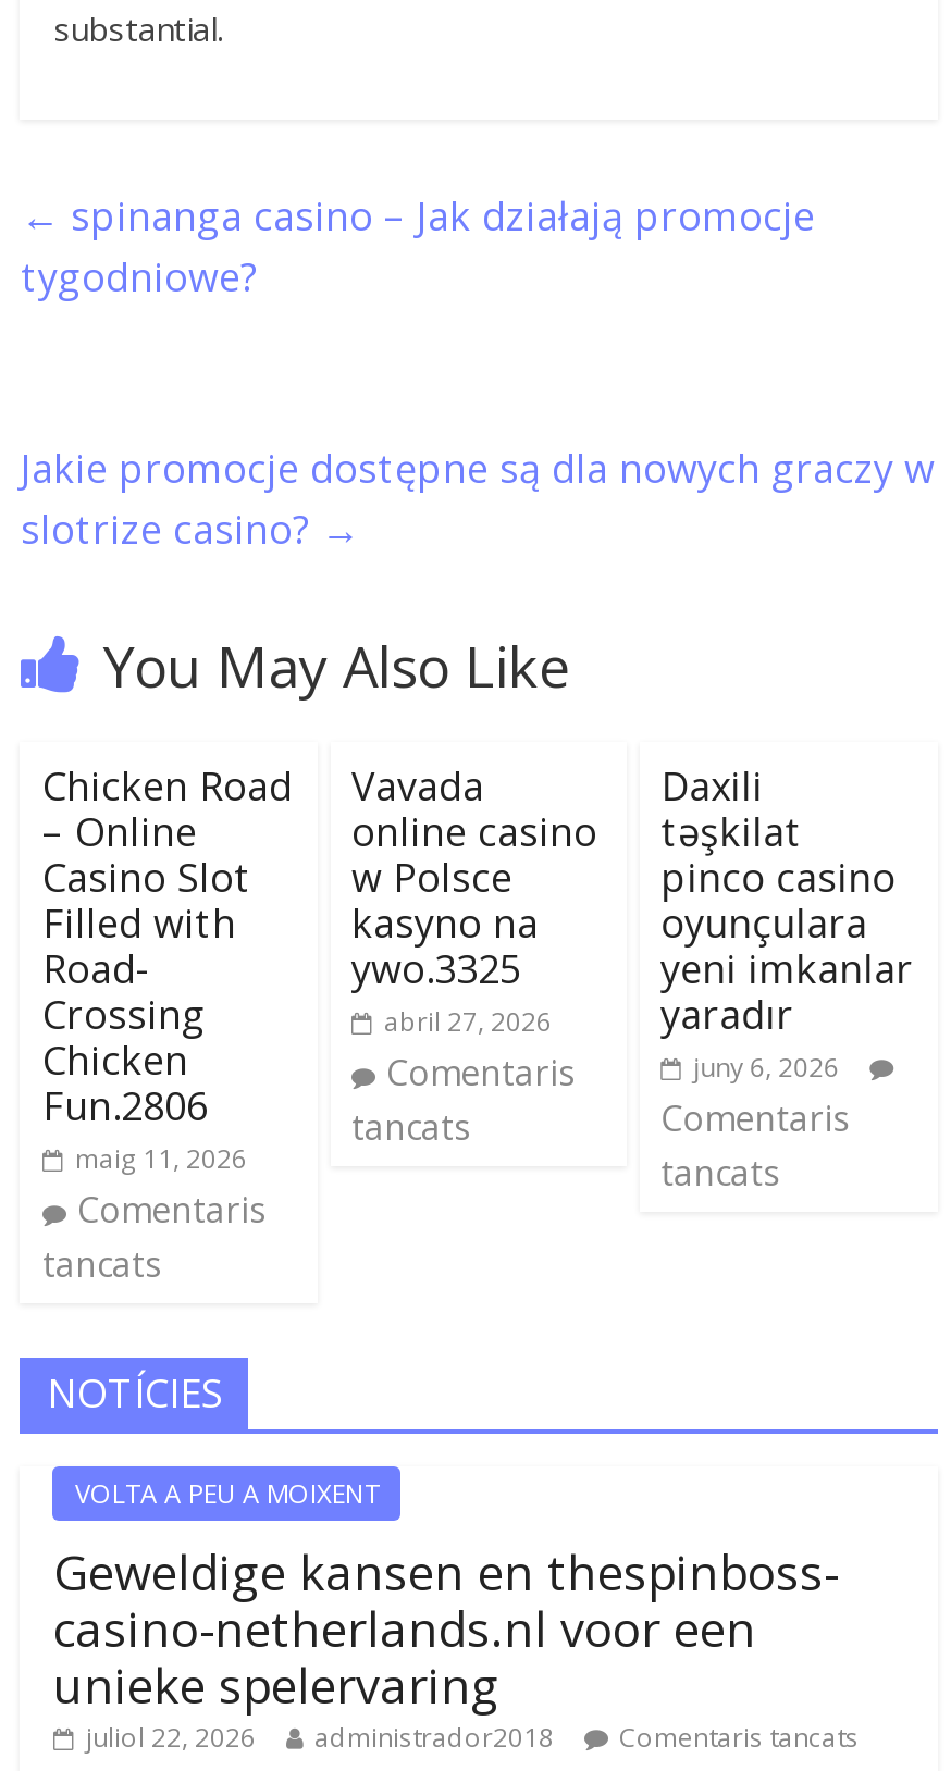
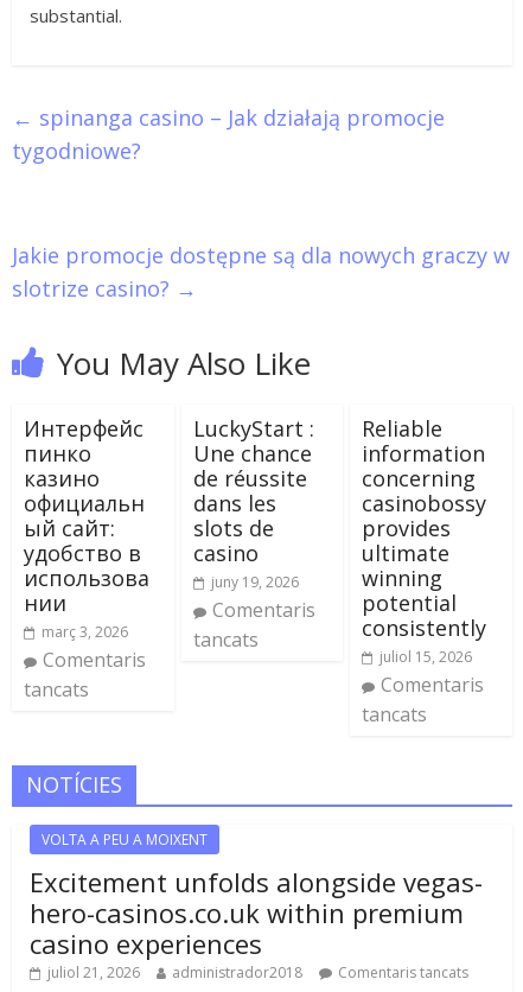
- Chicken Road
- – Online
- Casino Slot
- Filled with
- Road-
- Crossing
- Chicken
- Fun.2806
- maig 11, 2026
+ Интерфейс
+ пинко
+ казино
+ официальн
+ ый сайт:
+ удобство в
+ использова
+ нии
+ març 3, 2026

- Vavada
- online casino
- w Polsce
- kasyno na
- ywo.3325
- abril 27, 2026
+ LuckyStart :
+ Une chance
+ de réussite
+ dans les
+ slots de
+ casino
+ juny 19, 2026

- Daxili
- təşkilat
- pinco casino
- oyunçulara
- yeni imkanlar
- yaradır
- juny 6, 2026
+ Reliable
+ information
+ concerning
+ casinobossy
+ provides
+ ultimate
+ winning
+ potential
+ consistently
+ juliol 15, 2026

moved down: Comentaris | tancats

- Geweldige kansen en thespinboss-
- casino-netherlands.nl voor een
- unieke spelervaring
- juliol 22, 2026
+ Excitement unfolds alongside vegas-
+ hero-casinos.co.uk within premium
+ casino experiences
+ juliol 21, 2026
